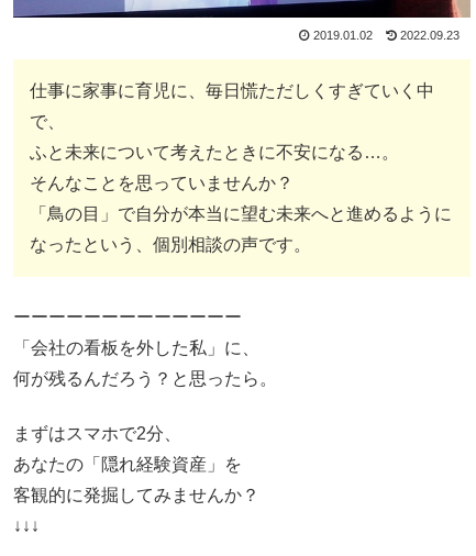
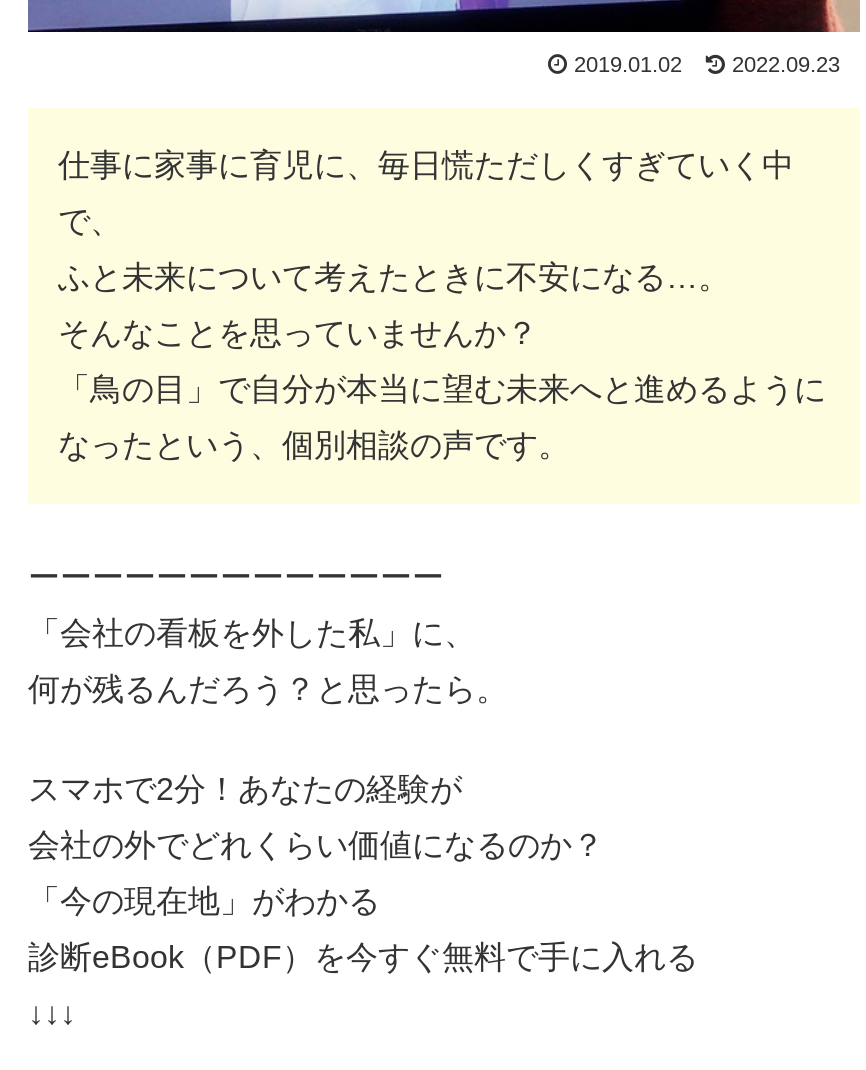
- まずはスマホで2分、
- あなたの「隠れ経験資産」を
- 客観的に発掘してみませんか？
+ スマホで2分！あなたの経験が
+ 会社の外でどれくらい価値になるのか？
+ 「今の現在地」がわかる
+ 診断eBook（PDF）を今すぐ無料で手に入れる
